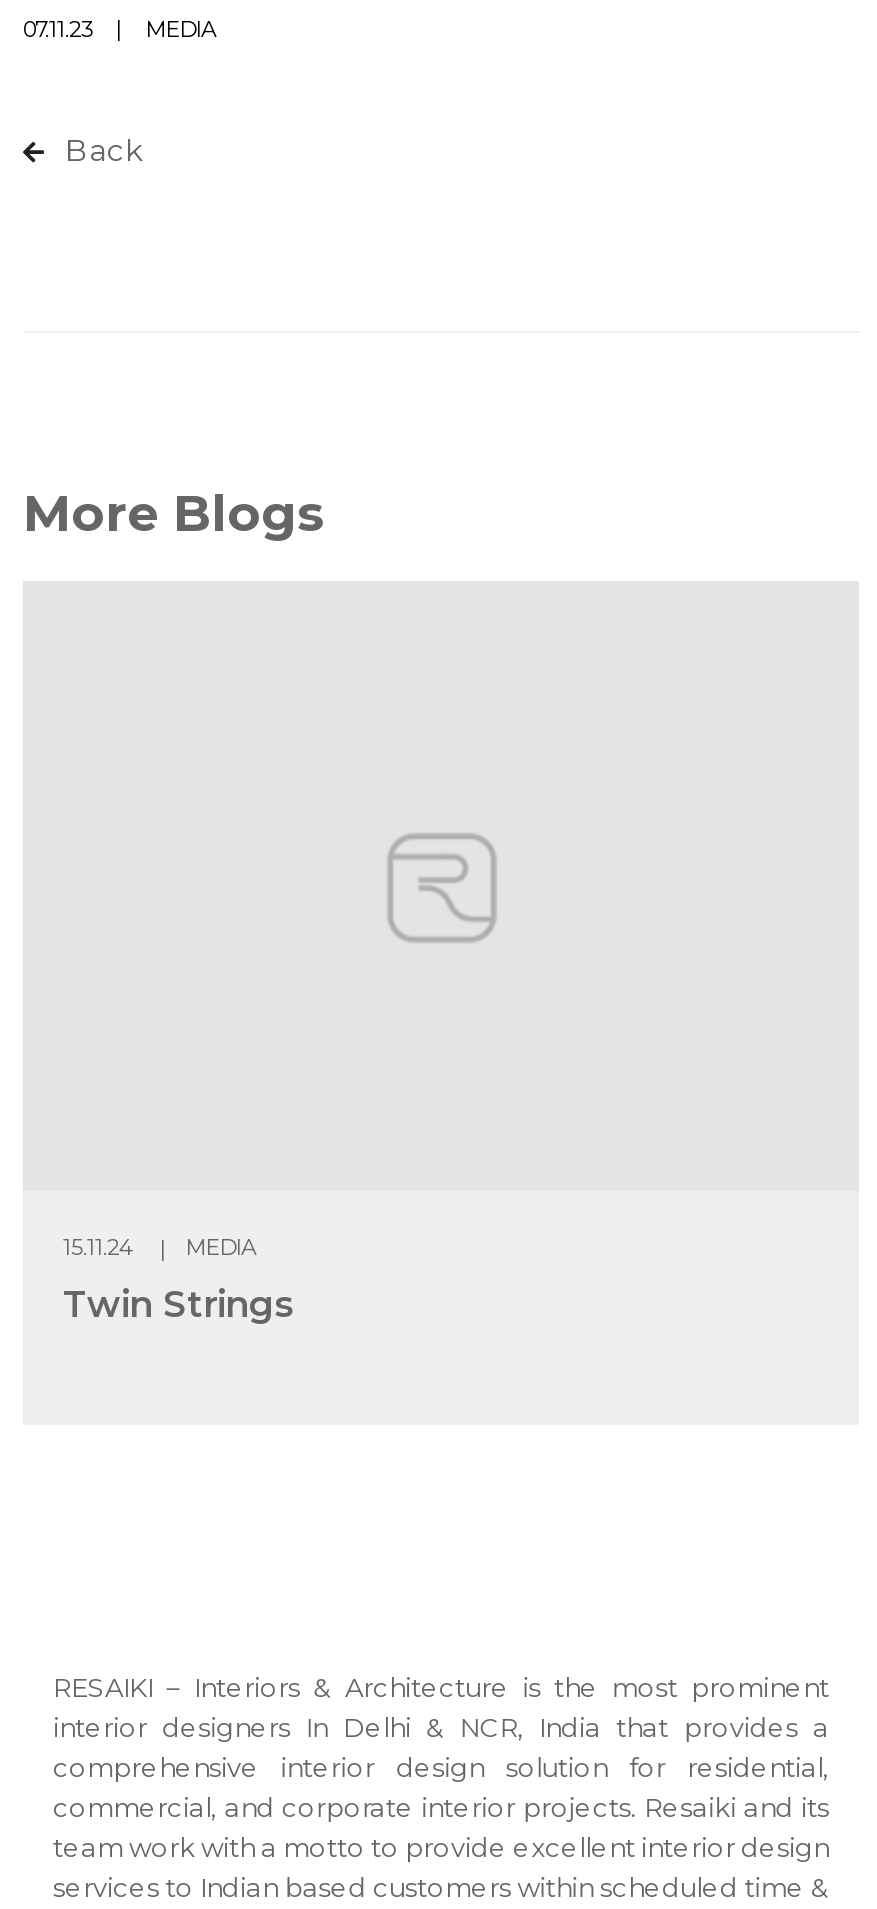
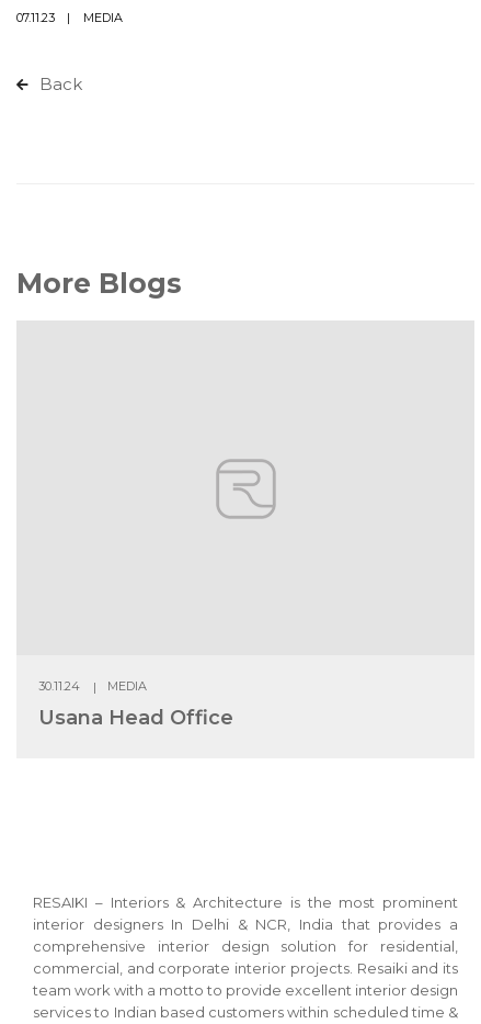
- 15.11.24 MEDIA
+ 30.11.24 MEDIA

- Twin Strings
+ Usana Head Office
